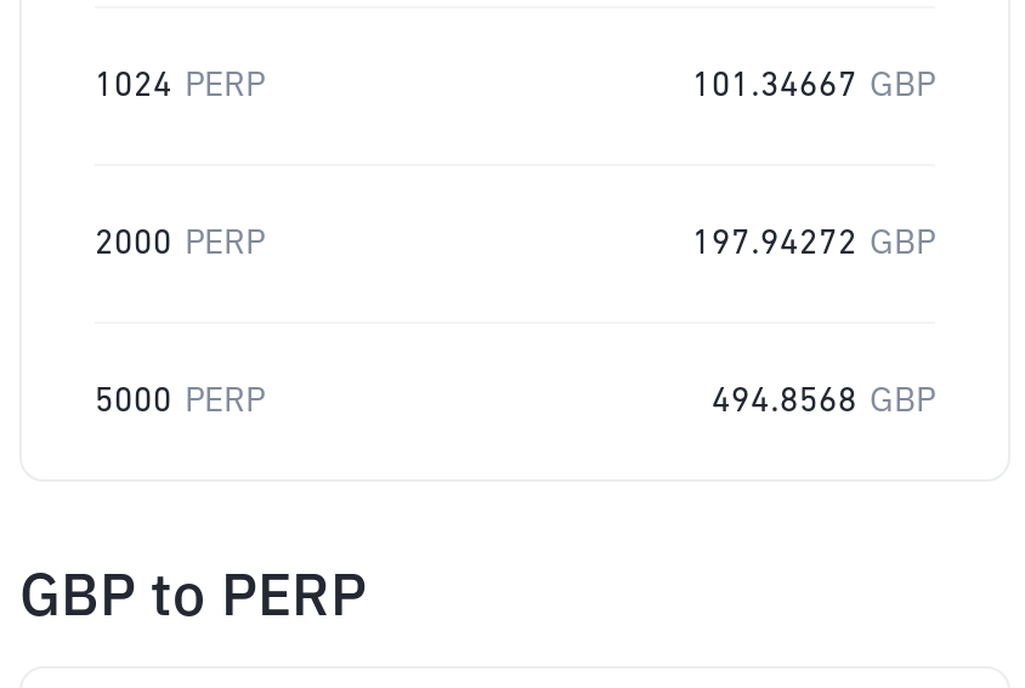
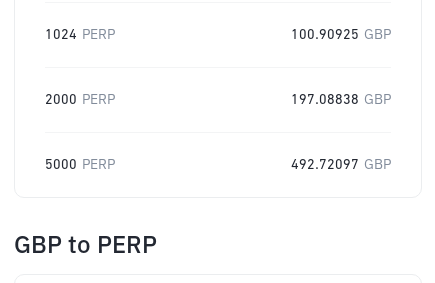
- 101.34667 GBP
+ 100.90925 GBP

- 197.94272 GBP
+ 197.08838 GBP

- 494.8568 GBP
+ 492.72097 GBP
